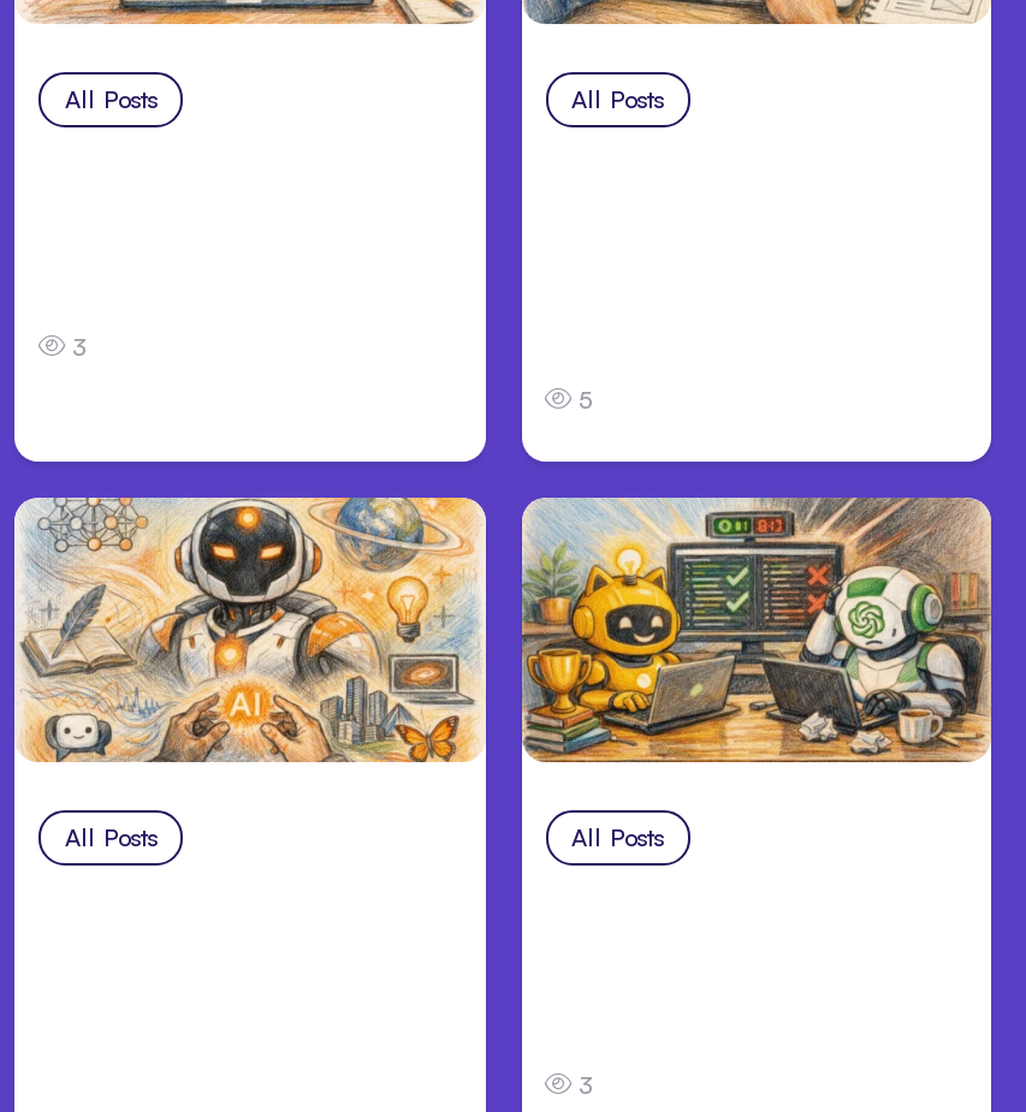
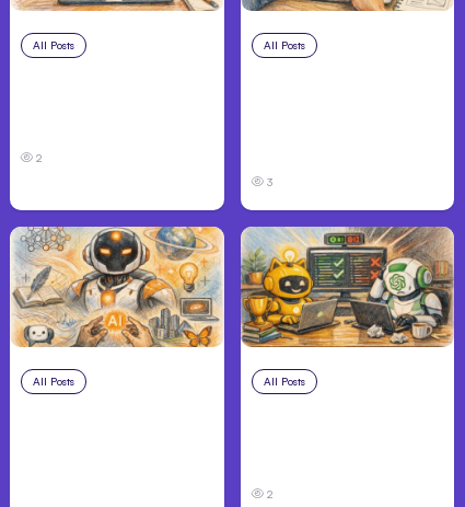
- 3
+ 2

- 5
+ 3

- 3
+ 2
